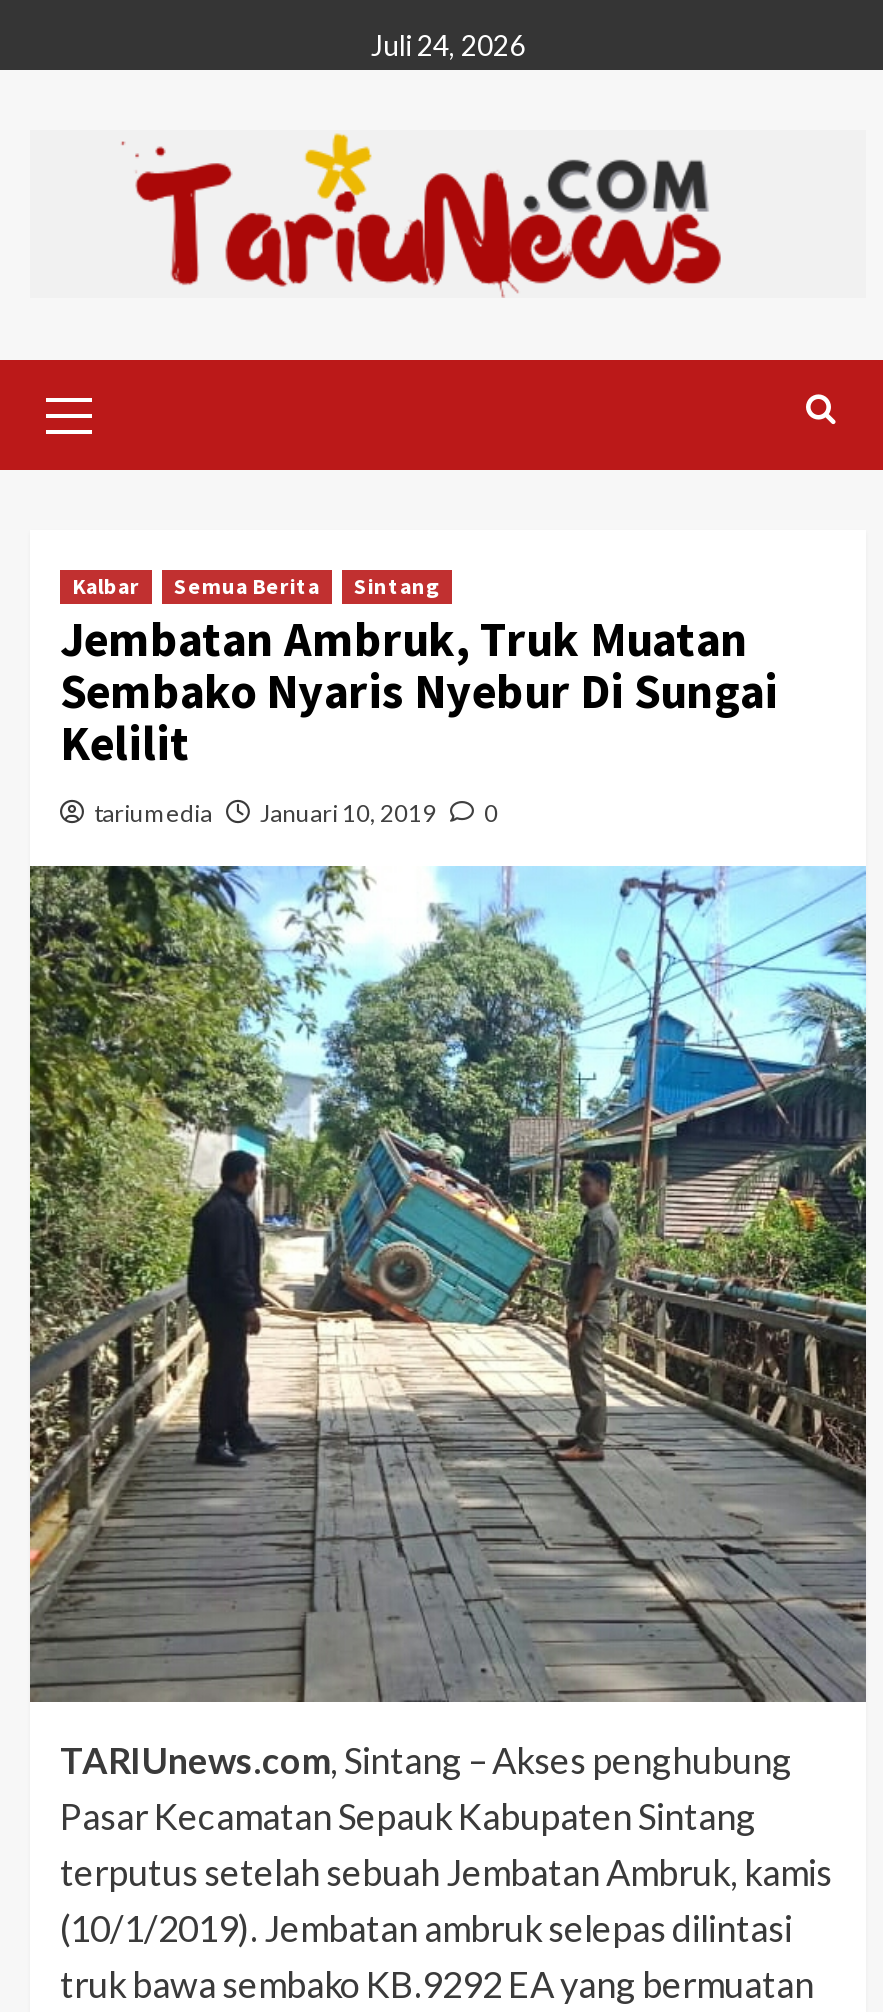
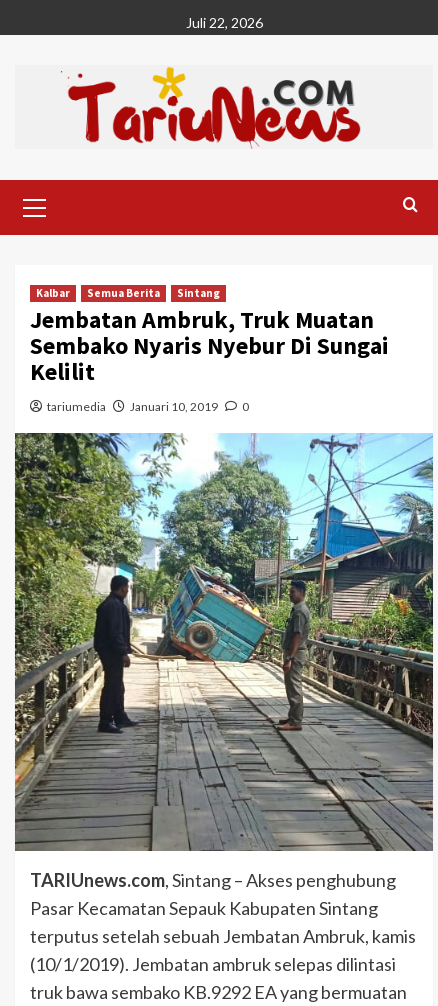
- Juli 24, 2026
+ Juli 22, 2026
